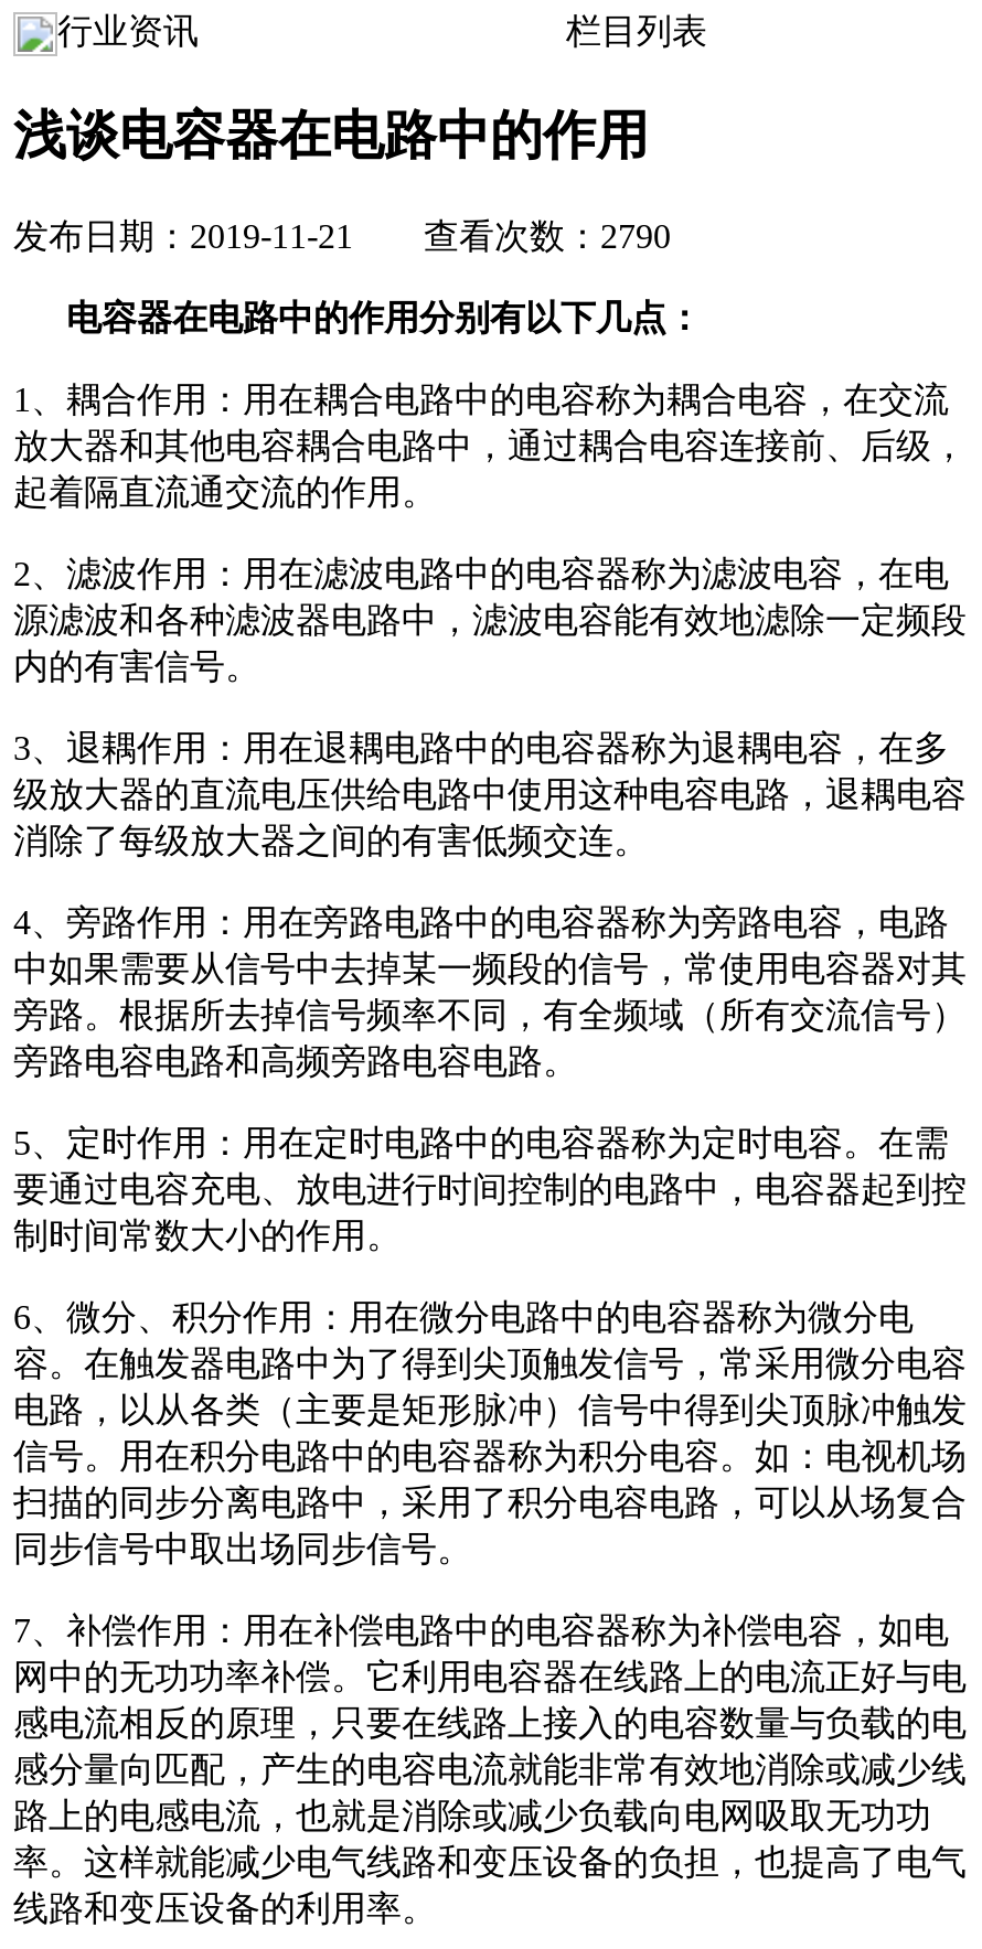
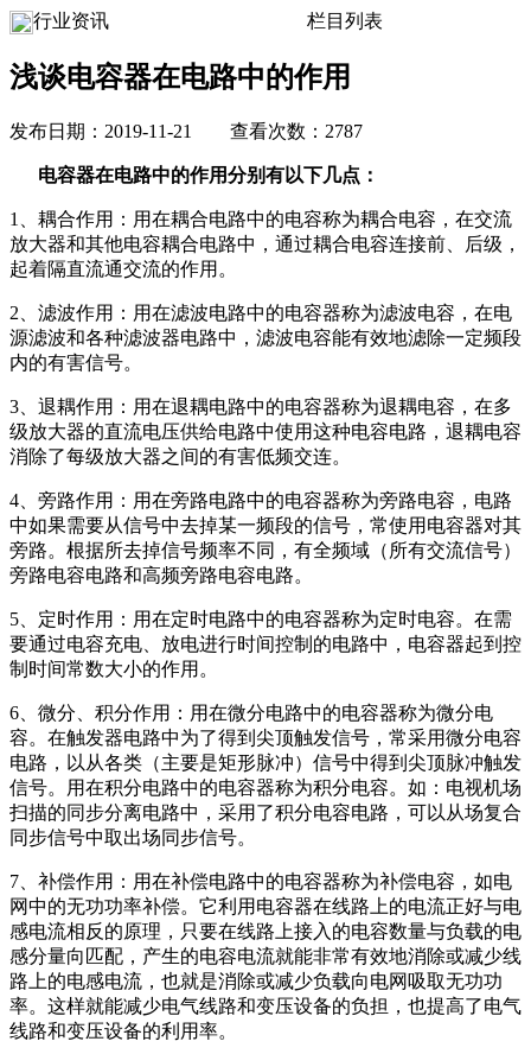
- 发布日期：2019-11-21 查看次数：2790
+ 发布日期：2019-11-21 查看次数：2787
